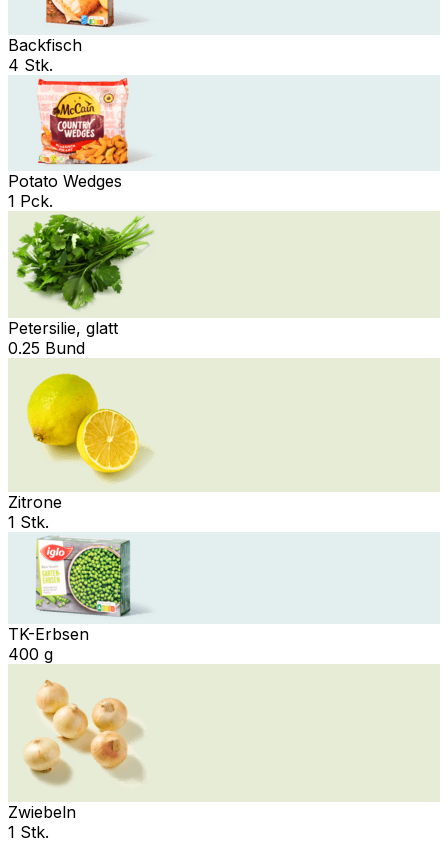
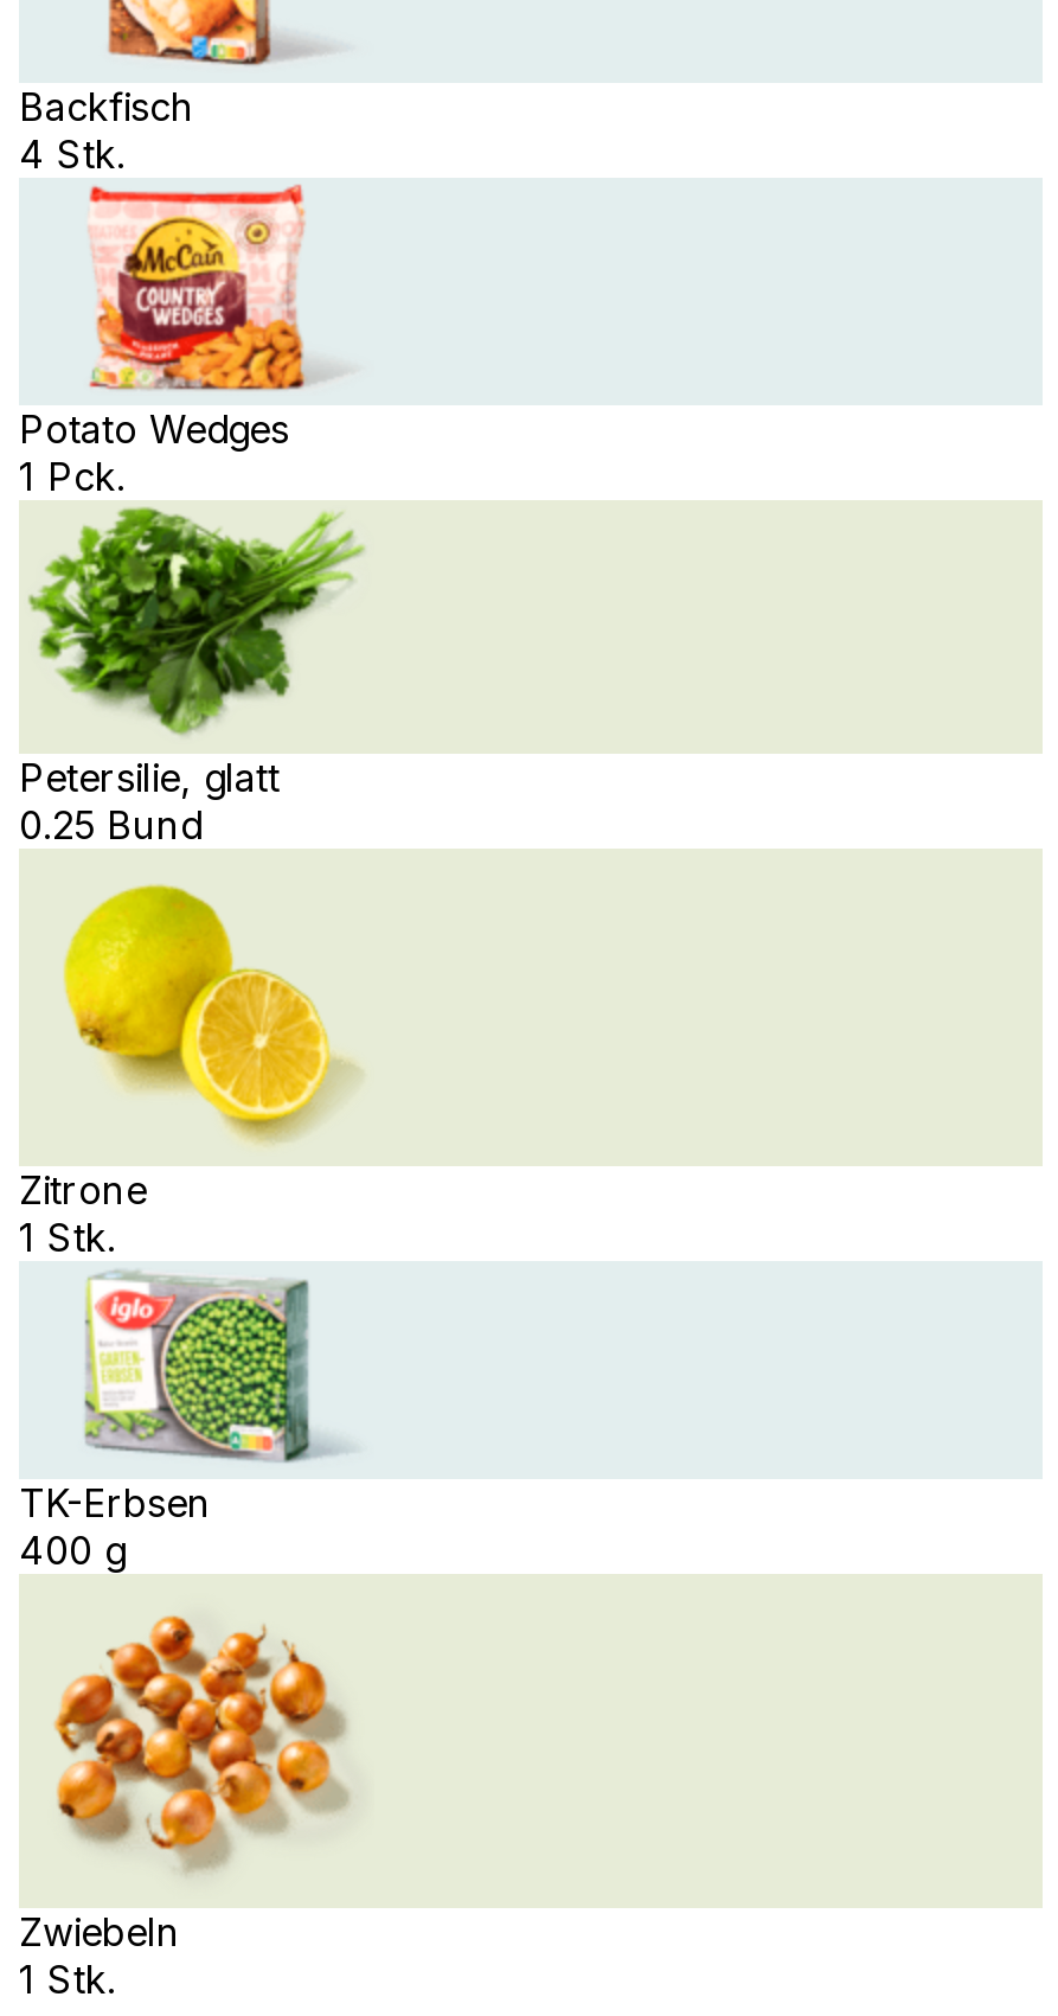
- [image]
+ [image]
